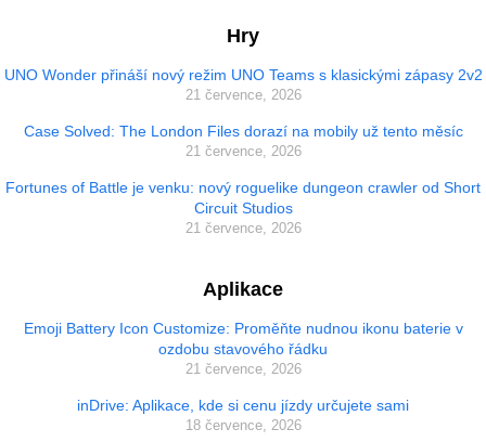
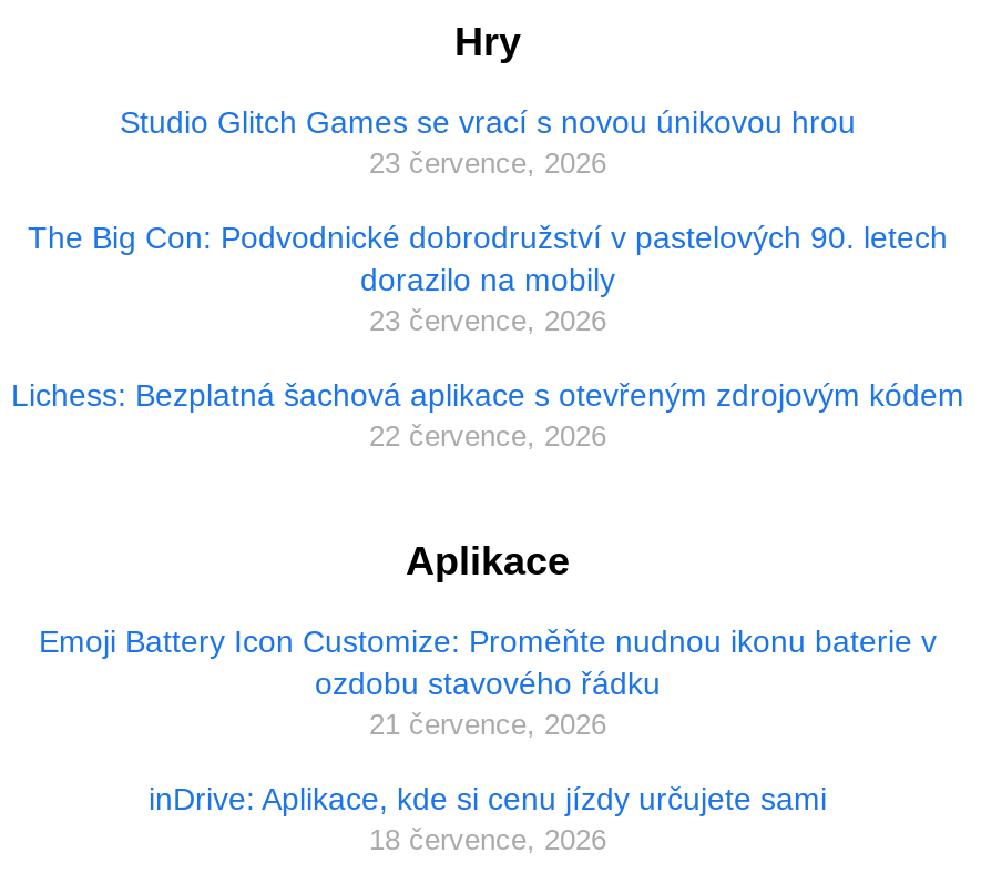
- UNO Wonder přináší nový režim UNO Teams s klasickými zápasy 2v2
- 21 července, 2026
+ Studio Glitch Games se vrací s novou únikovou hrou
+ 23 července, 2026

- Case Solved: The London Files dorazí na mobily už tento měsíc
- 21 července, 2026
+ The Big Con: Podvodnické dobrodružství v pastelových 90. letech
+ dorazilo na mobily
+ 23 července, 2026

- Fortunes of Battle je venku: nový roguelike dungeon crawler od Short
- Circuit Studios
- 21 července, 2026
+ Lichess: Bezplatná šachová aplikace s otevřeným zdrojovým kódem
+ 22 července, 2026
